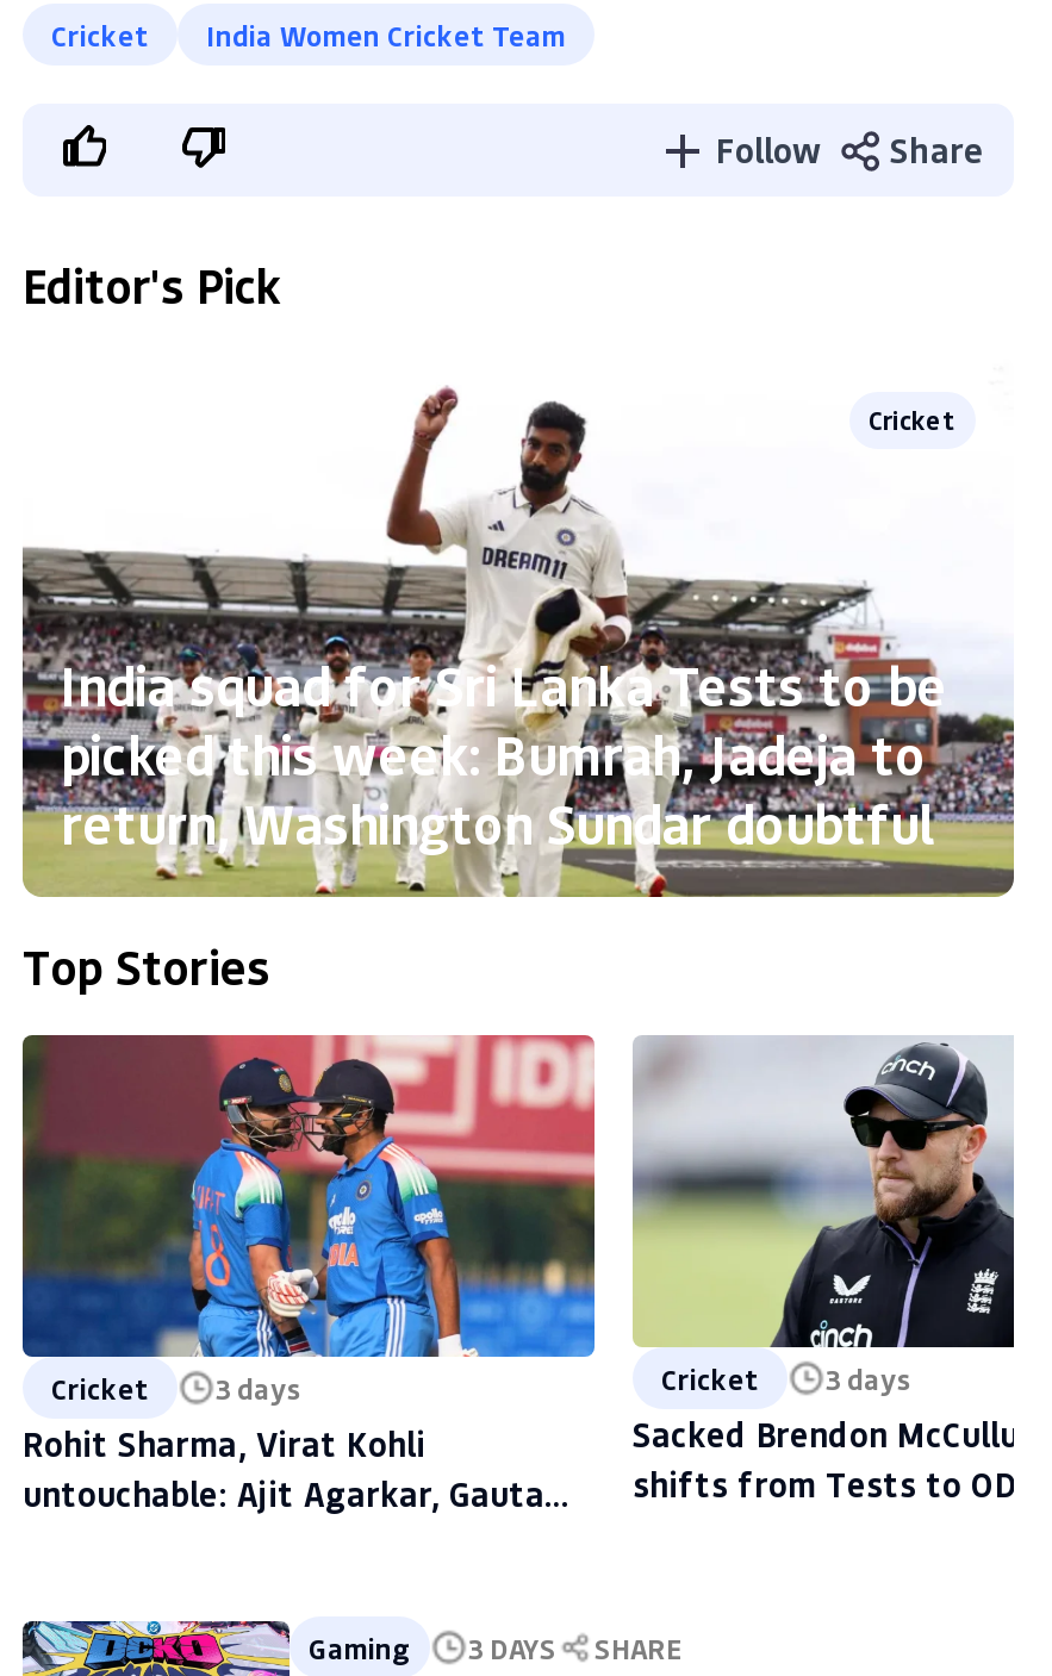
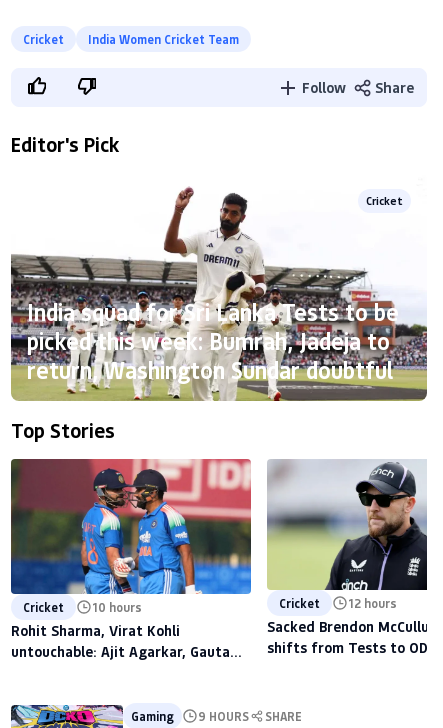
- Cricket 3 days
+ Cricket 10 hours

- Cricket 3 days
+ Cricket 12 hours

- Gaming 3 DAYS SHARE
+ Gaming 9 HOURS SHARE
